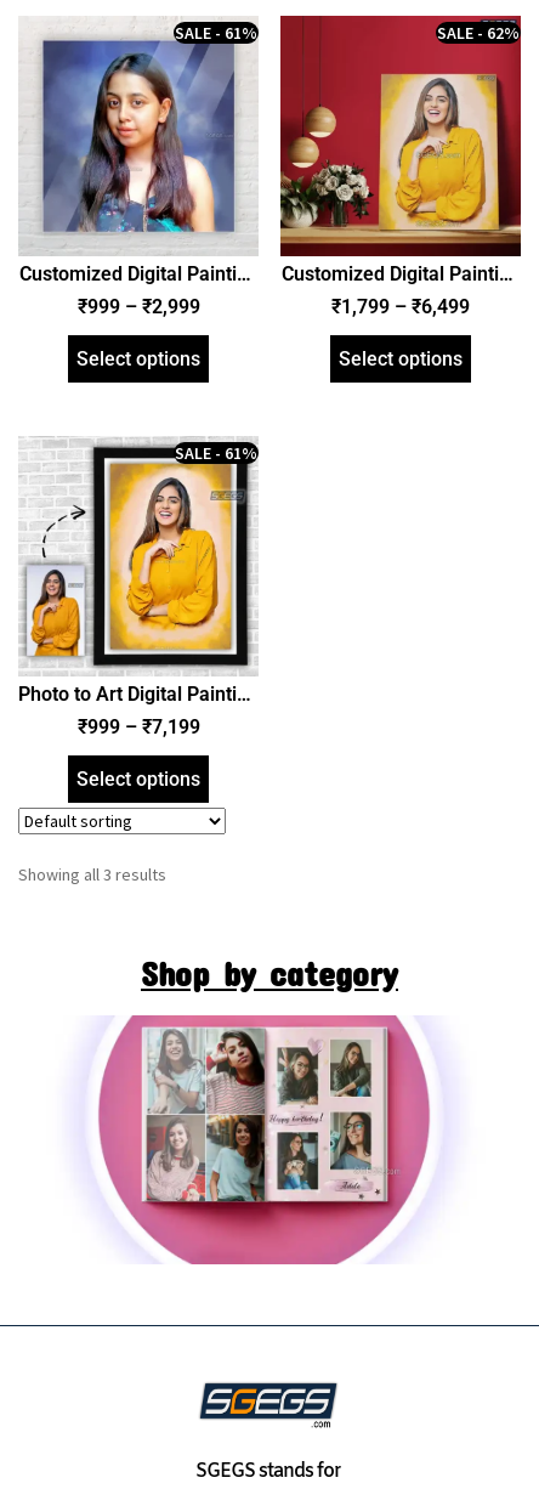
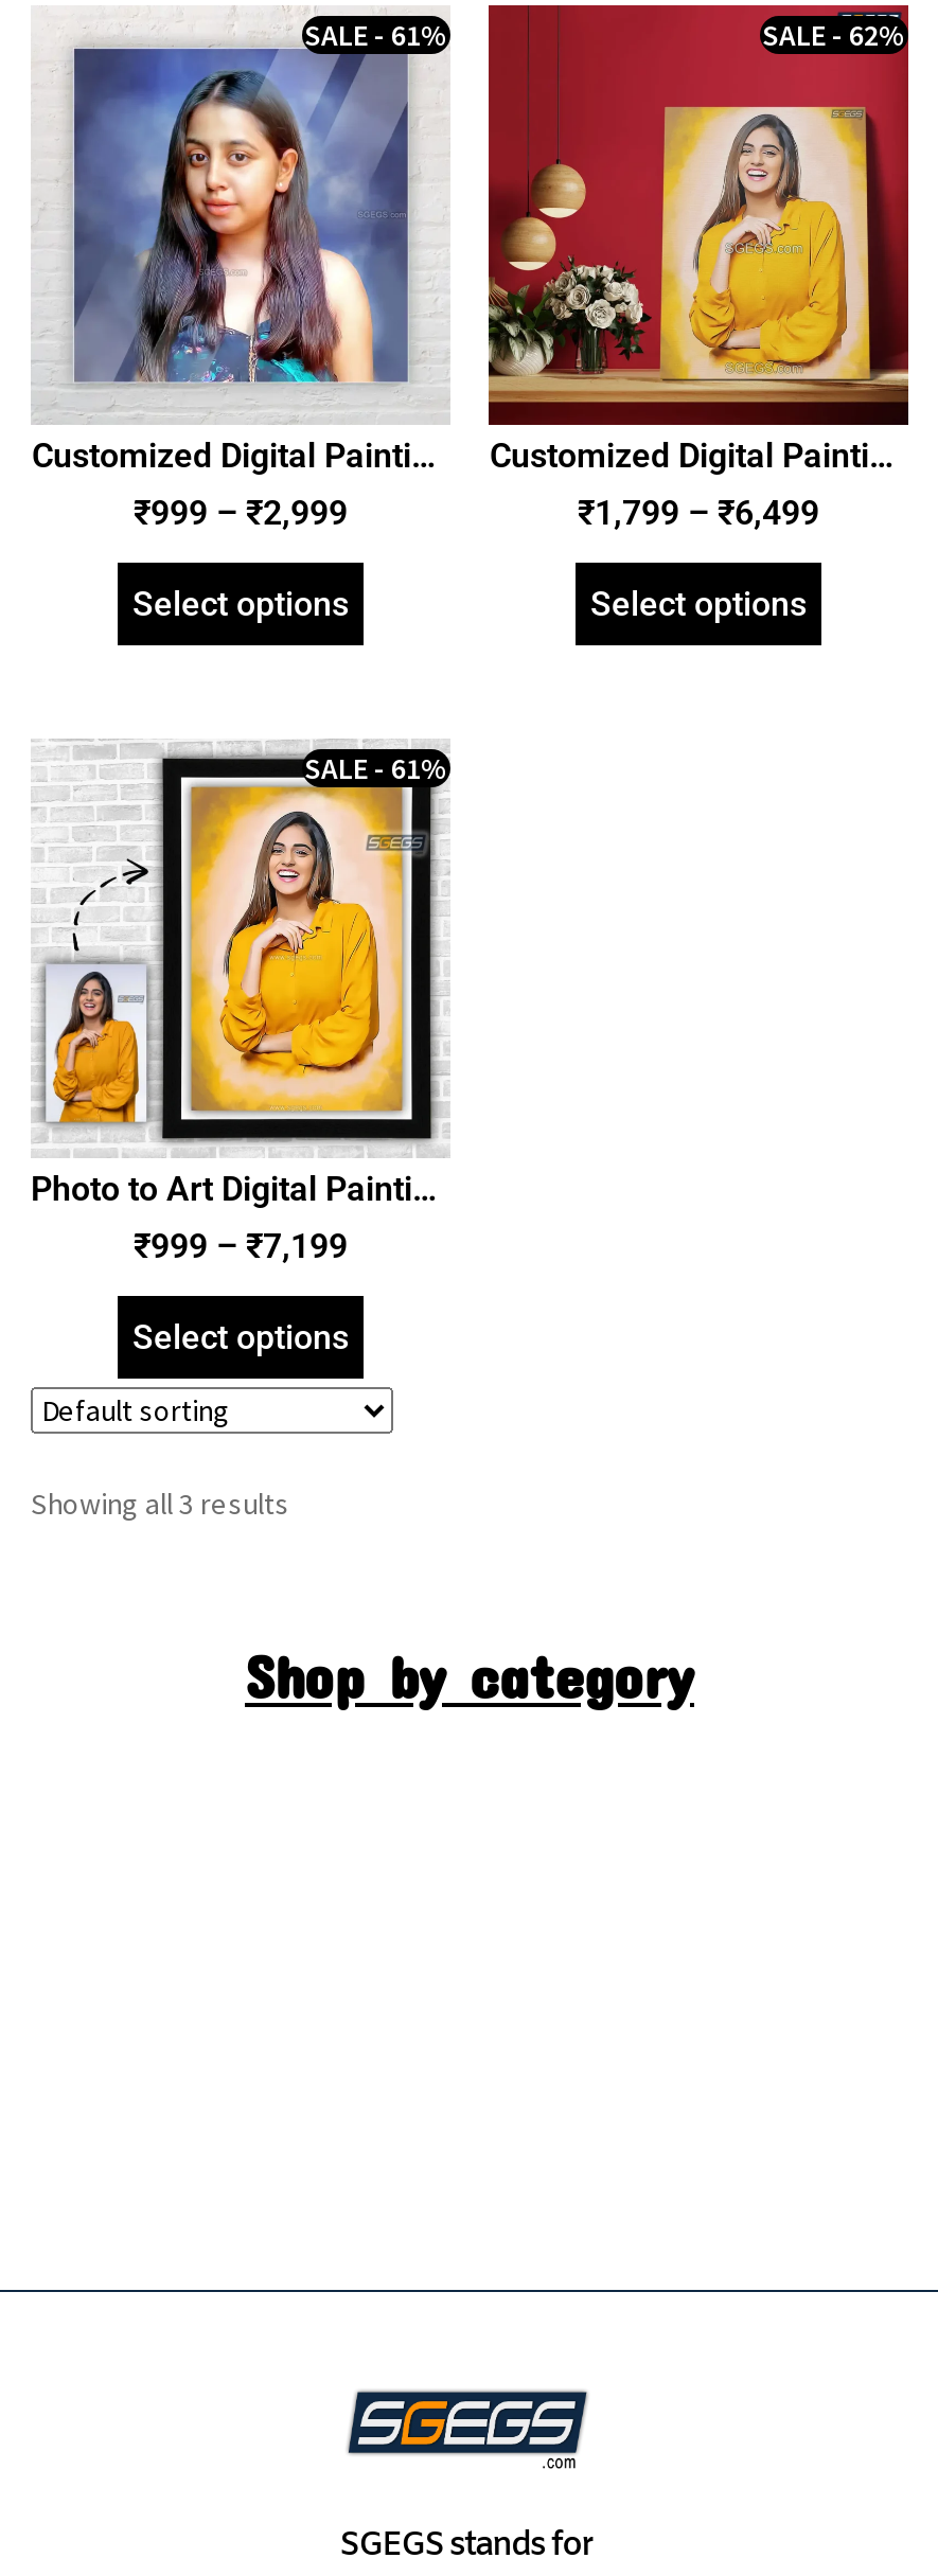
- [image]
